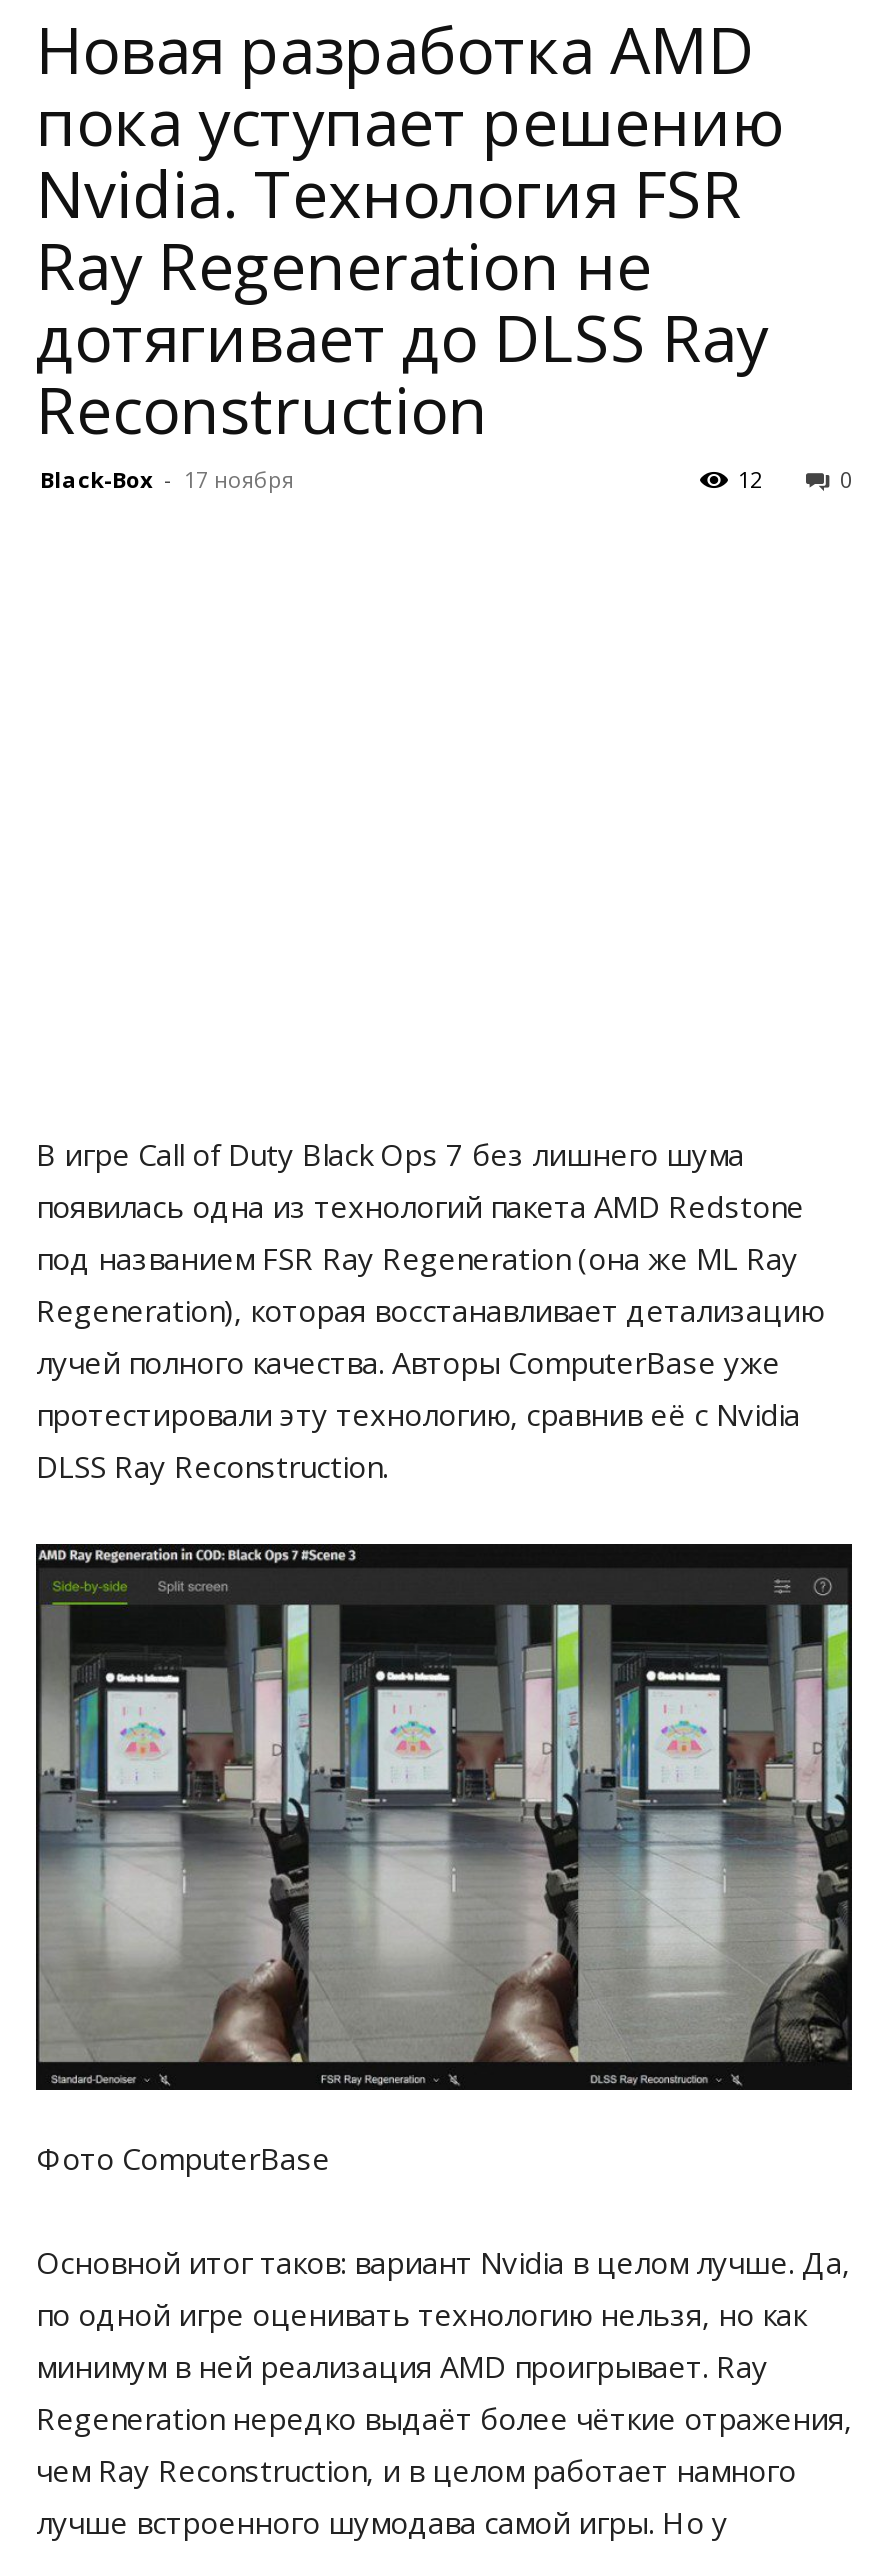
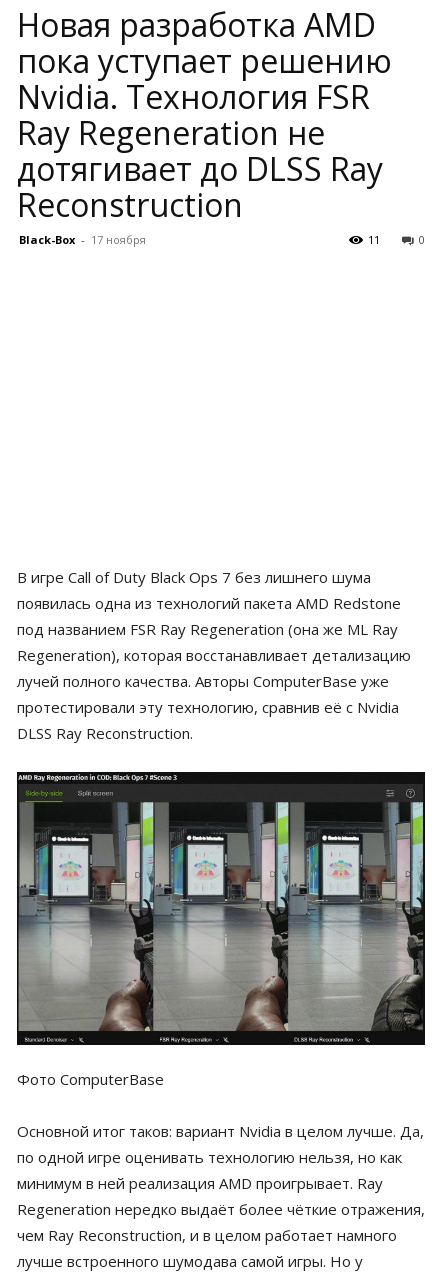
- 12
+ 11
